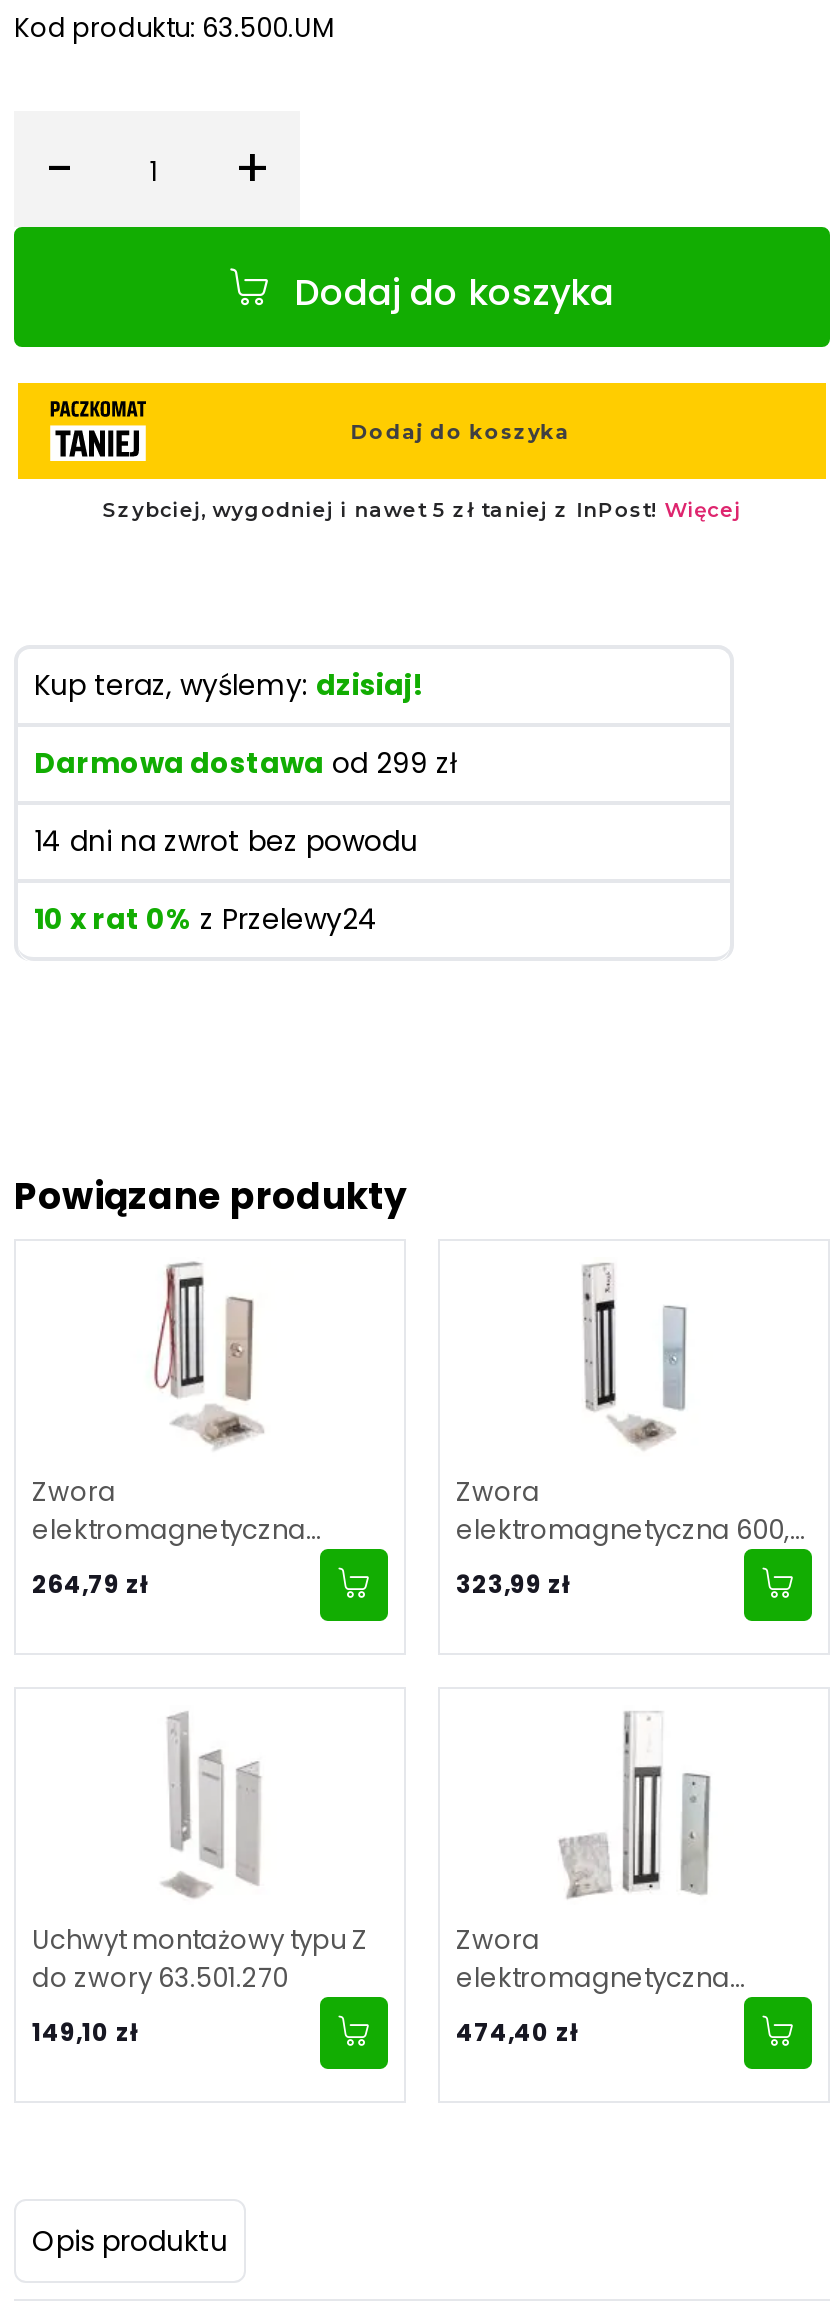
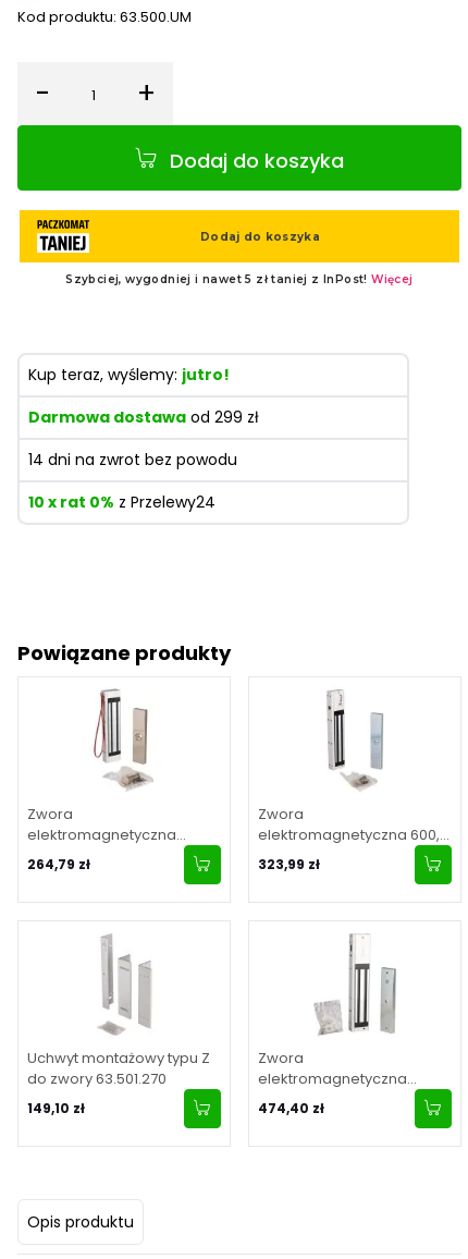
- Kup teraz, wyślemy: dzisiaj!
+ Kup teraz, wyślemy: jutro!
